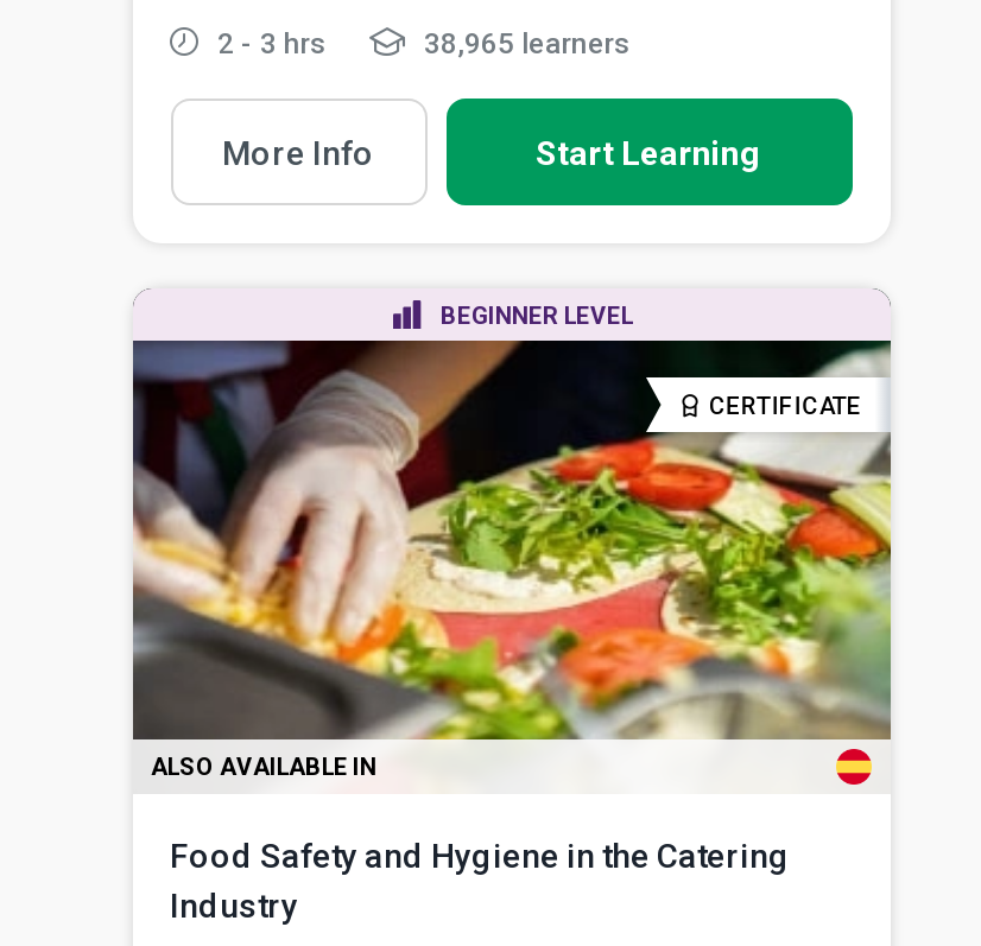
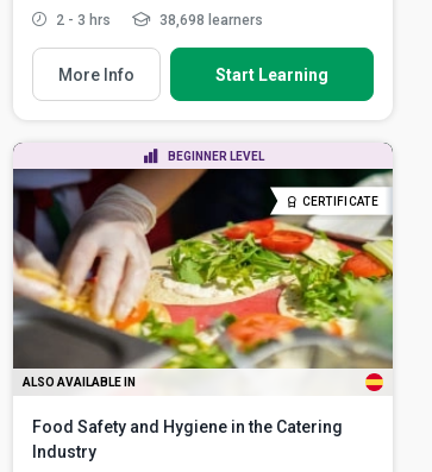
- 38,965 learners
+ 38,698 learners
